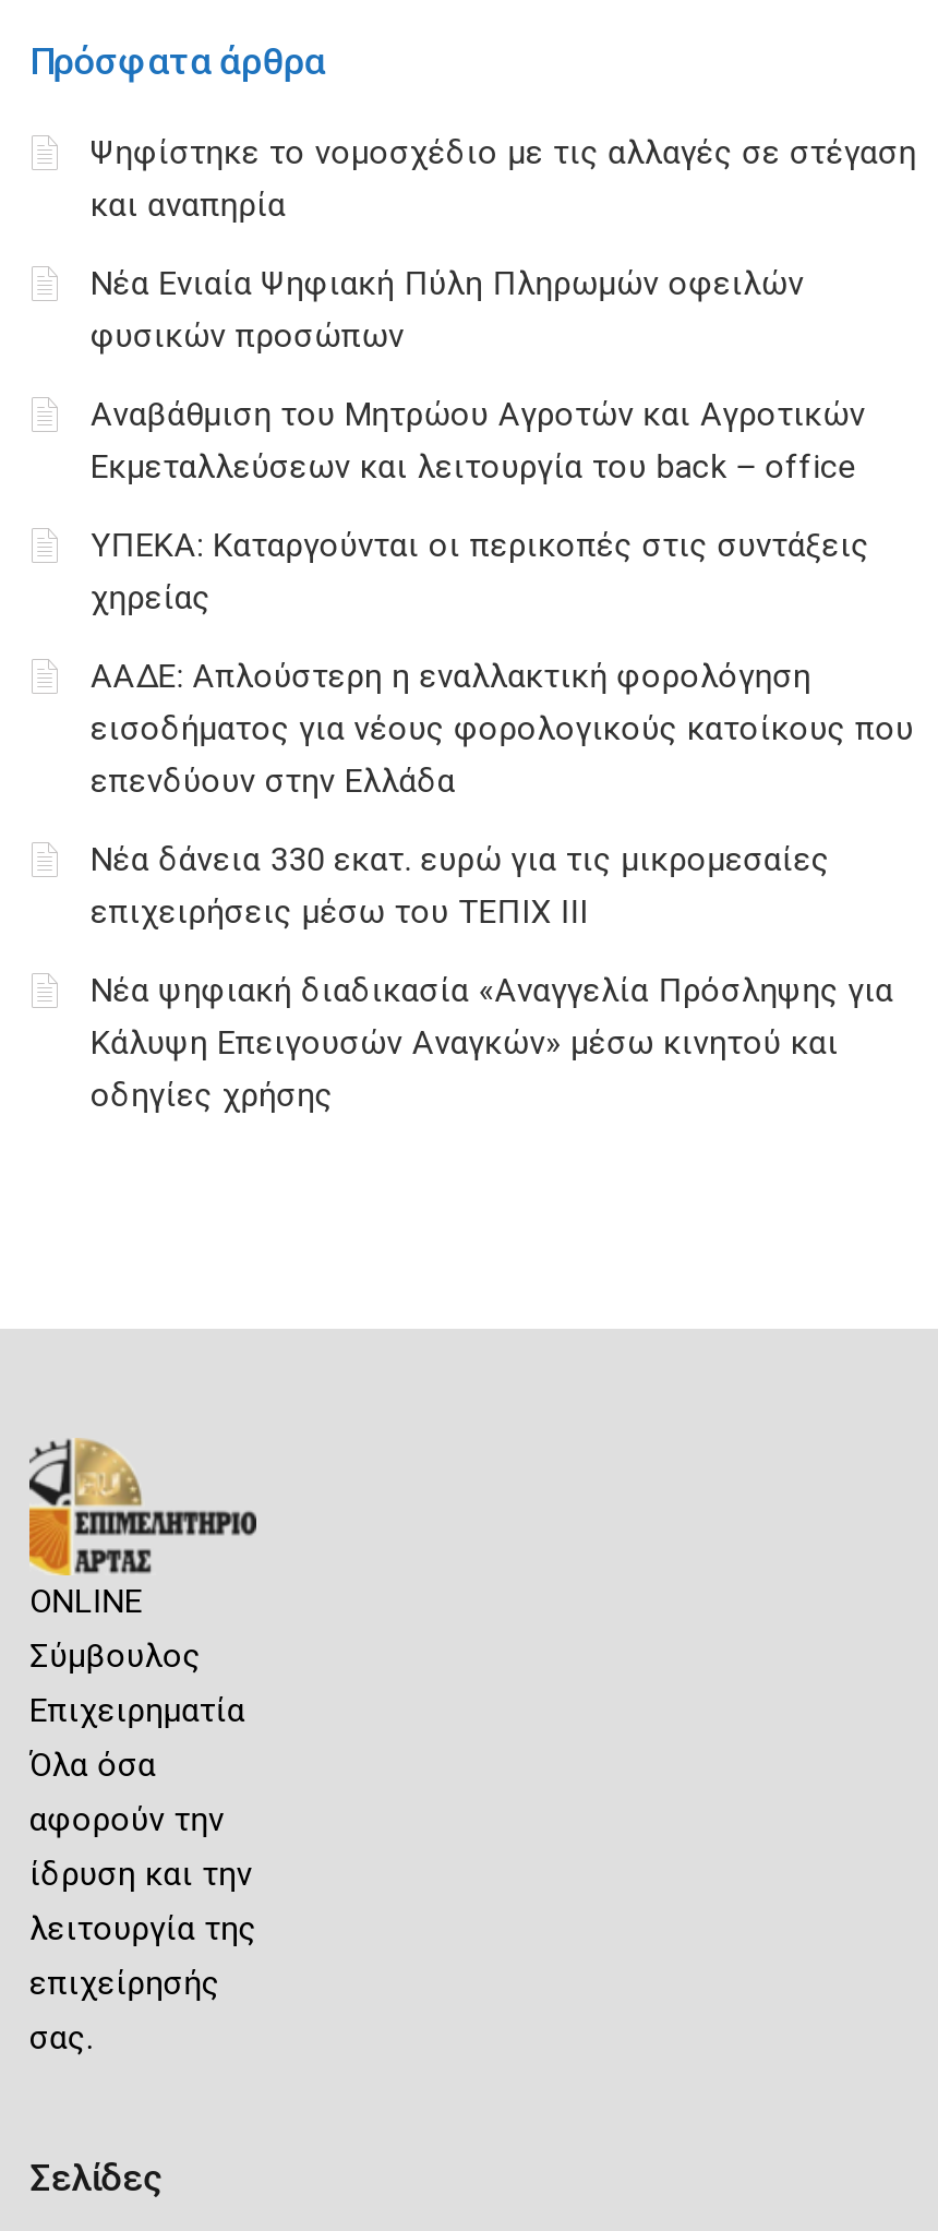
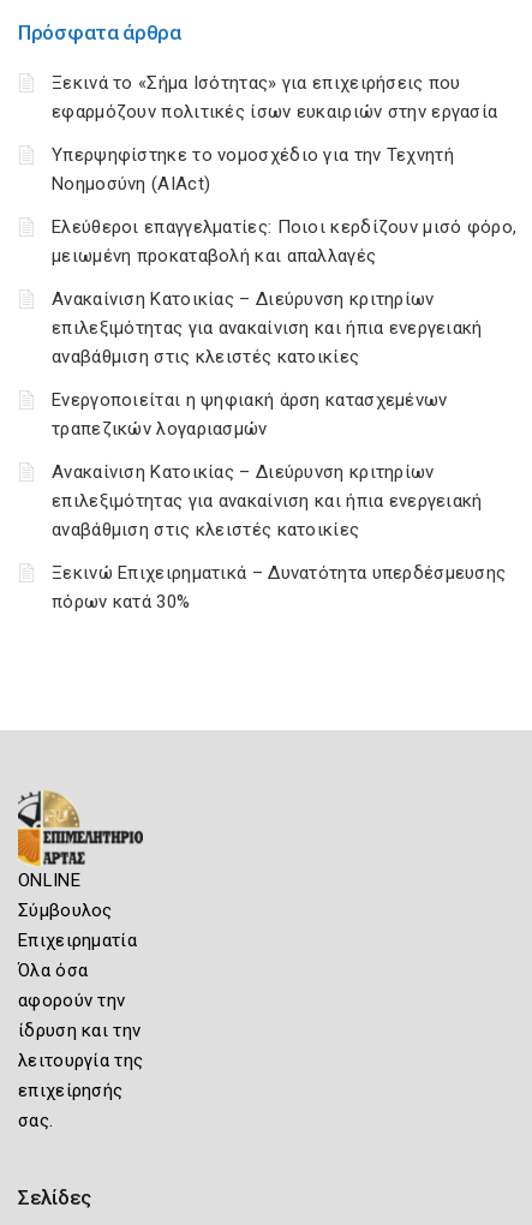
- Ψηφίστηκε το νομοσχέδιο με τις αλλαγές σε στέγαση
- και αναπηρία
+ Ξεκινά το «Σήμα Ισότητας» για επιχειρήσεις που
+ εφαρμόζουν πολιτικές ίσων ευκαιριών στην εργασία

- Νέα Ενιαία Ψηφιακή Πύλη Πληρωμών οφειλών
- φυσικών προσώπων
+ Υπερψηφίστηκε το νομοσχέδιο για την Τεχνητή
+ Νοημοσύνη (AIAct)

- Αναβάθμιση του Μητρώου Αγροτών και Αγροτικών
- Εκμεταλλεύσεων και λειτουργία του back – office
+ Ελεύθεροι επαγγελματίες: Ποιοι κερδίζουν μισό φόρο,
+ μειωμένη προκαταβολή και απαλλαγές

- ΥΠΕΚΑ: Καταργούνται οι περικοπές στις συντάξεις
- χηρείας
+ Ανακαίνιση Κατοικίας – Διεύρυνση κριτηρίων
+ επιλεξιμότητας για ανακαίνιση και ήπια ενεργειακή
+ αναβάθμιση στις κλειστές κατοικίες

- ΑΑΔΕ: Απλούστερη η εναλλακτική φορολόγηση
- εισοδήματος για νέους φορολογικούς κατοίκους που
- επενδύουν στην Ελλάδα
+ Ενεργοποιείται η ψηφιακή άρση κατασχεμένων
+ τραπεζικών λογαριασμών

- Νέα δάνεια 330 εκατ. ευρώ για τις μικρομεσαίες
- επιχειρήσεις μέσω του ΤΕΠΙΧ ΙΙΙ
+ Ανακαίνιση Κατοικίας – Διεύρυνση κριτηρίων
+ επιλεξιμότητας για ανακαίνιση και ήπια ενεργειακή
+ αναβάθμιση στις κλειστές κατοικίες

- Νέα ψηφιακή διαδικασία «Αναγγελία Πρόσληψης για
- Κάλυψη Επειγουσών Αναγκών» μέσω κινητού και
- οδηγίες χρήσης
+ Ξεκινώ Επιχειρηματικά – Δυνατότητα υπερδέσμευσης
+ πόρων κατά 30%
